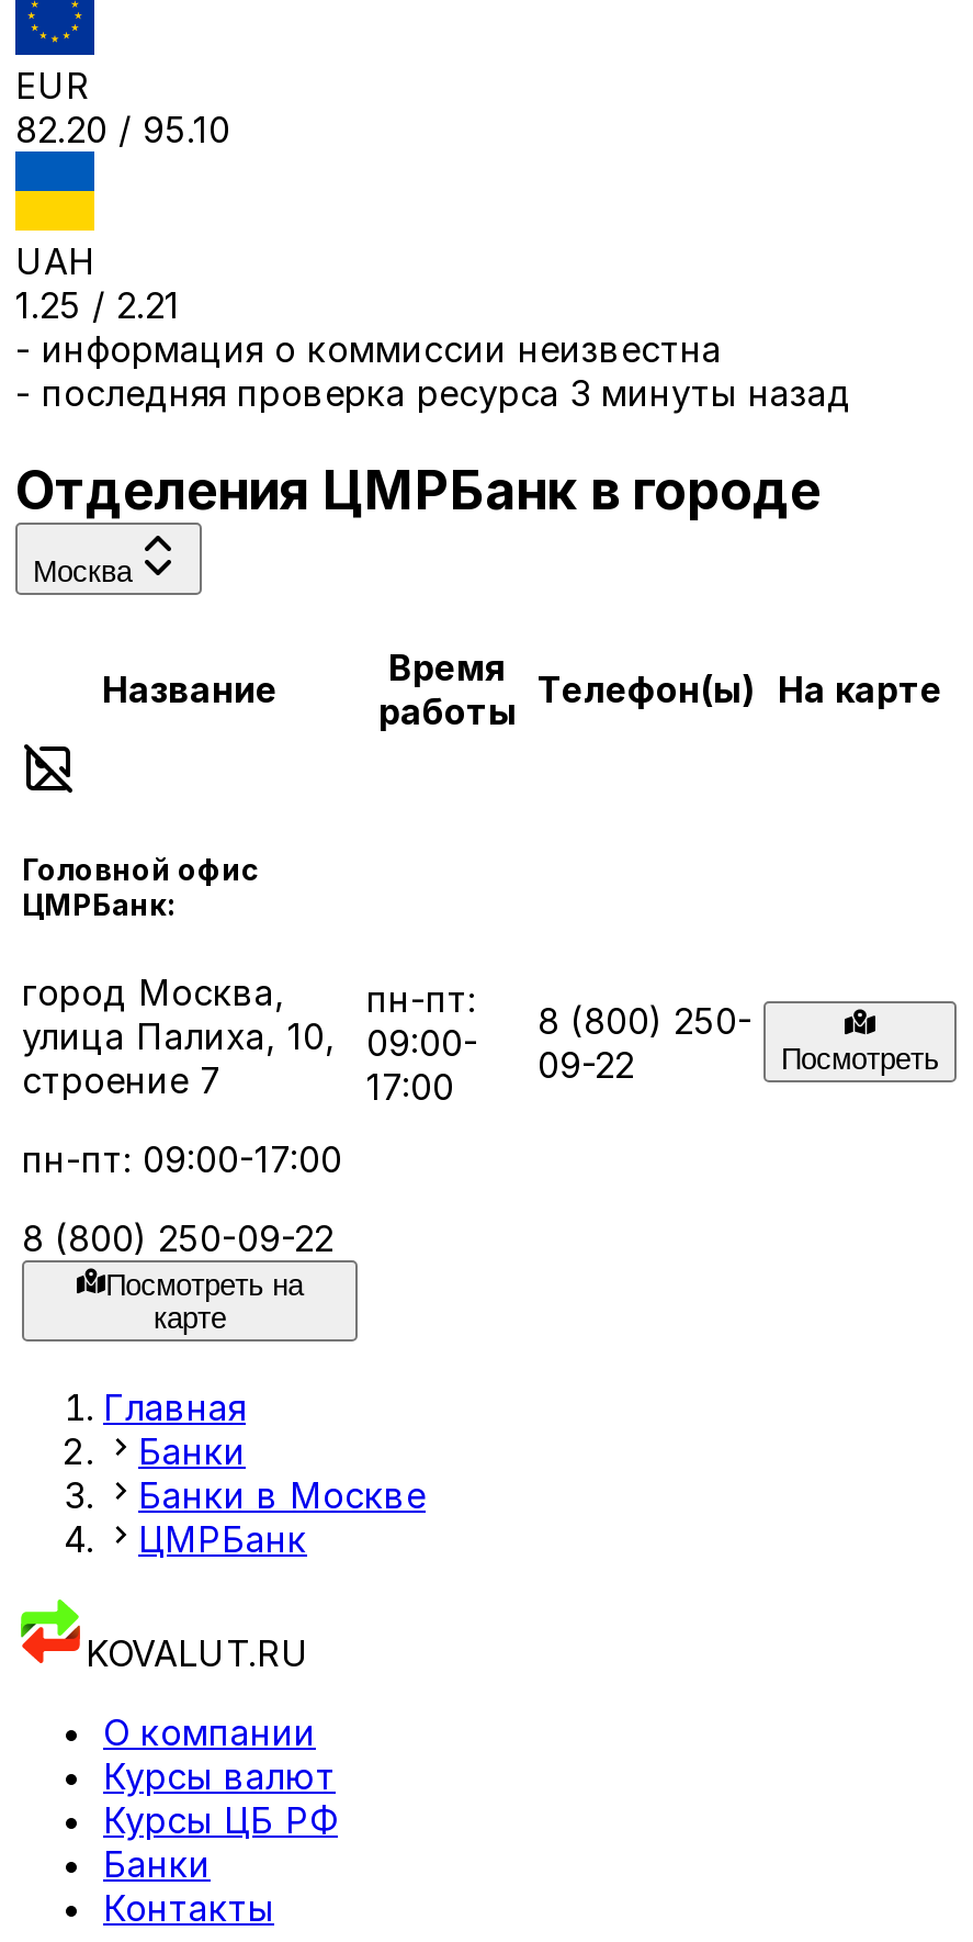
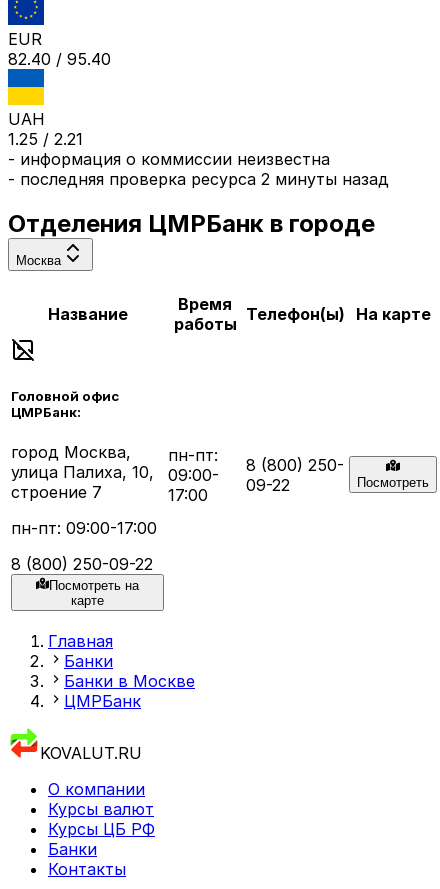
- 82.20 / 95.10
+ 82.40 / 95.40

- - последняя проверка ресурса 3 минуты назад
+ - последняя проверка ресурса 2 минуты назад
